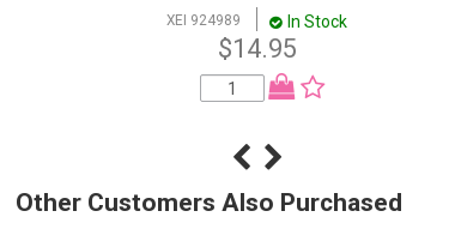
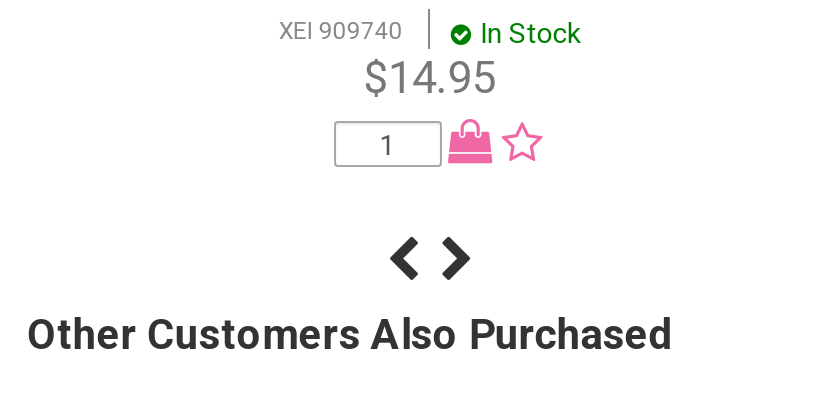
- XEI 924989
+ XEI 909740
